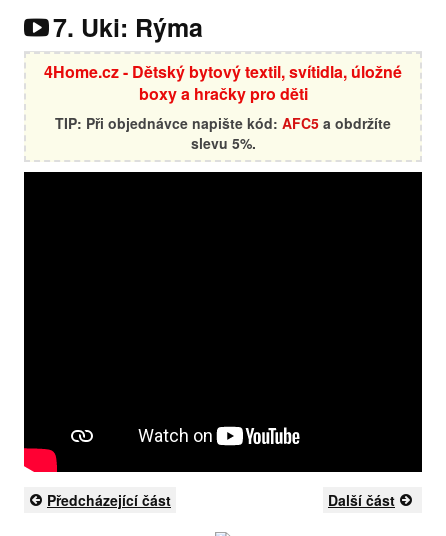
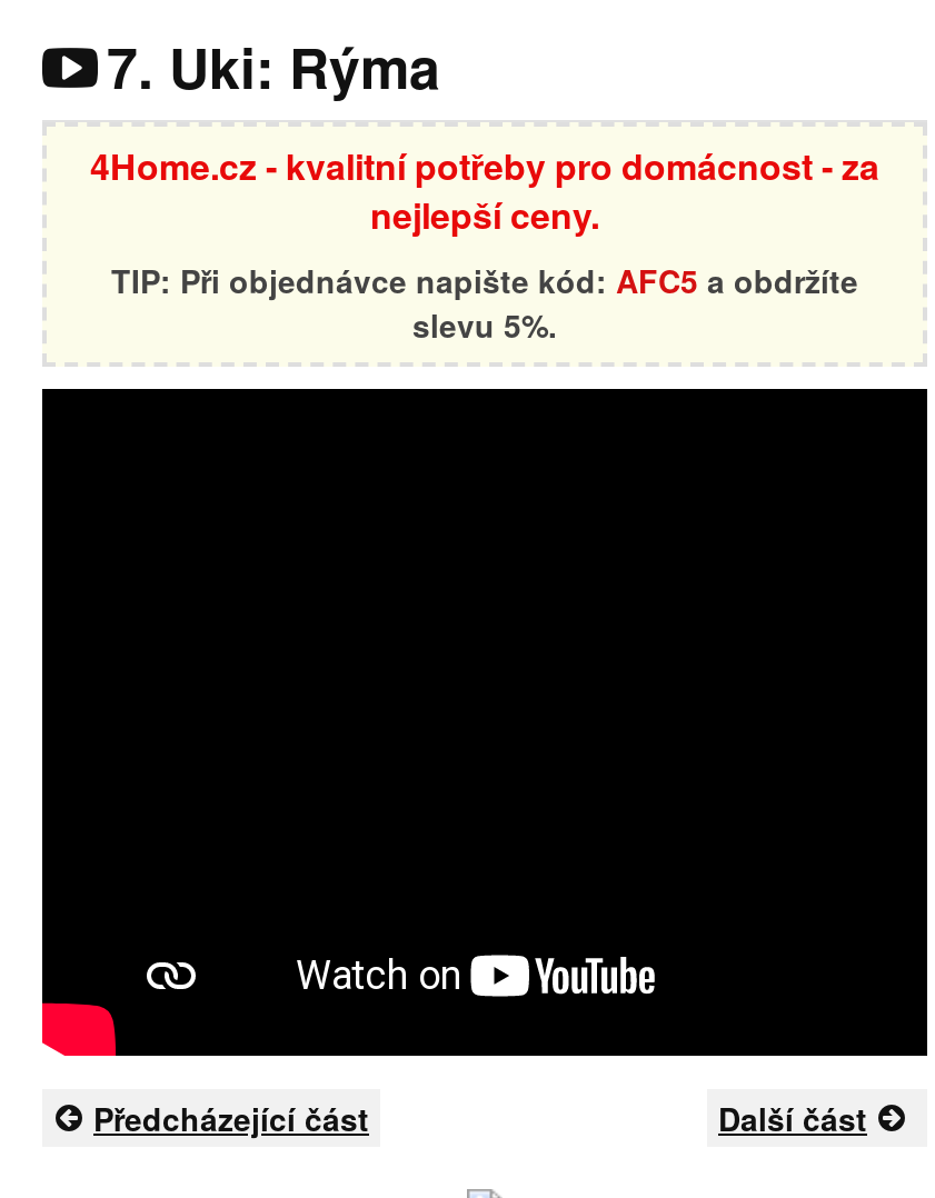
- 4Home.cz - Dětský bytový textil, svítidla, úložné
- boxy a hračky pro děti
+ 4Home.cz - kvalitní potřeby pro domácnost - za
+ nejlepší ceny.
